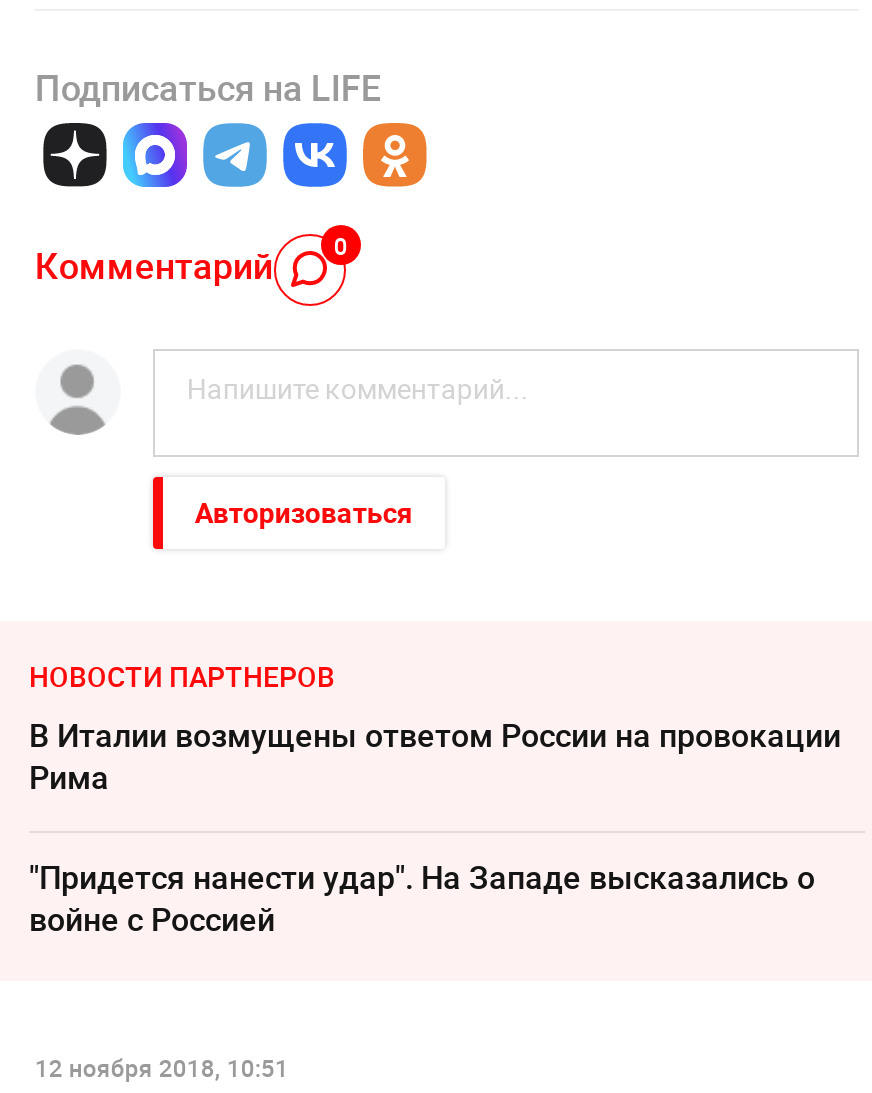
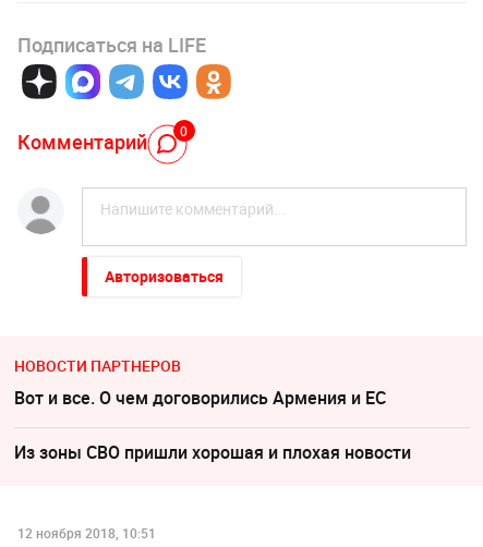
- В Италии возмущены ответом России на провокации
- Рима
+ Вот и все. О чем договорились Армения и ЕС

- "Придется нанести удар". На Западе высказались о
- войне с Россией
+ Из зоны СВО пришли хорошая и плохая новости
